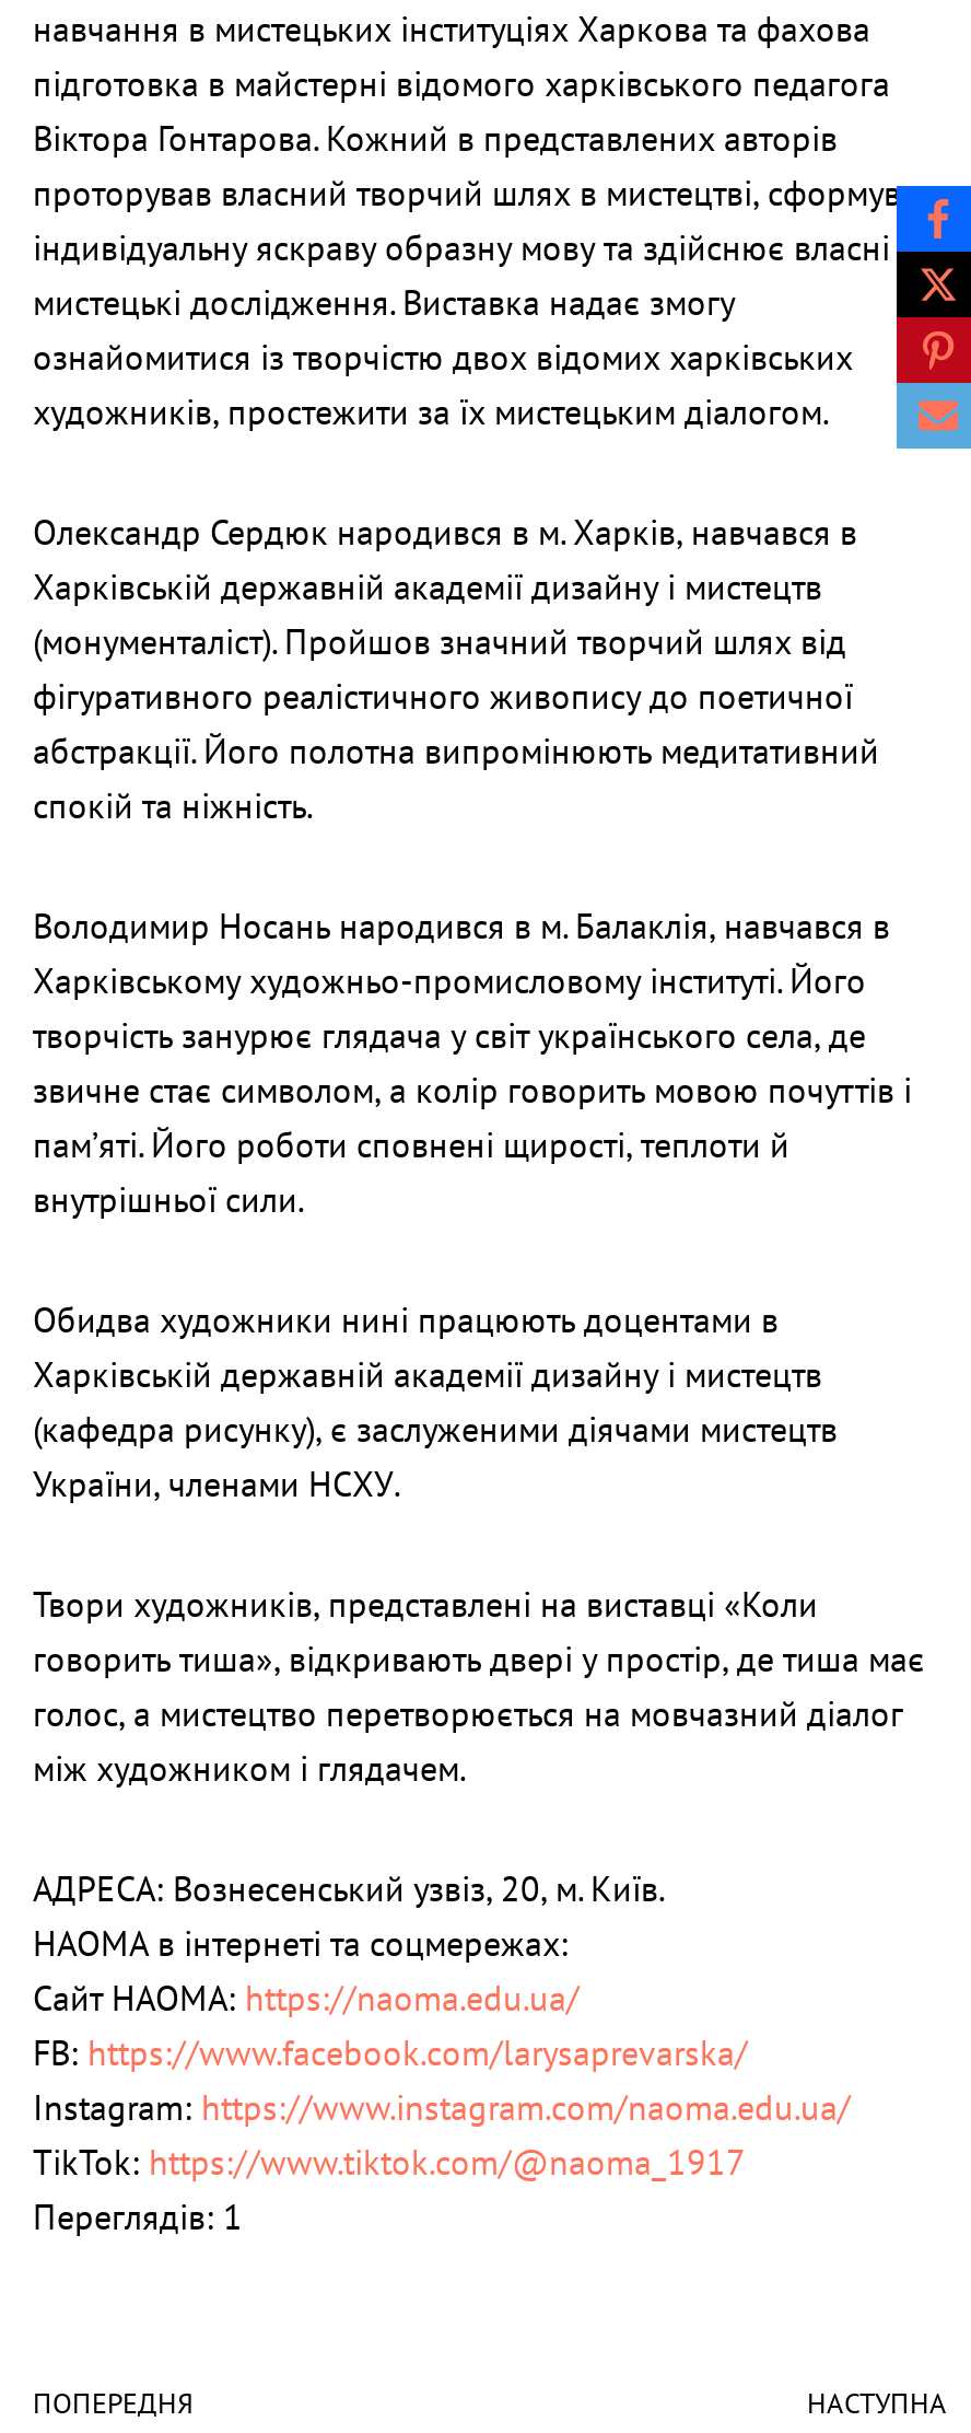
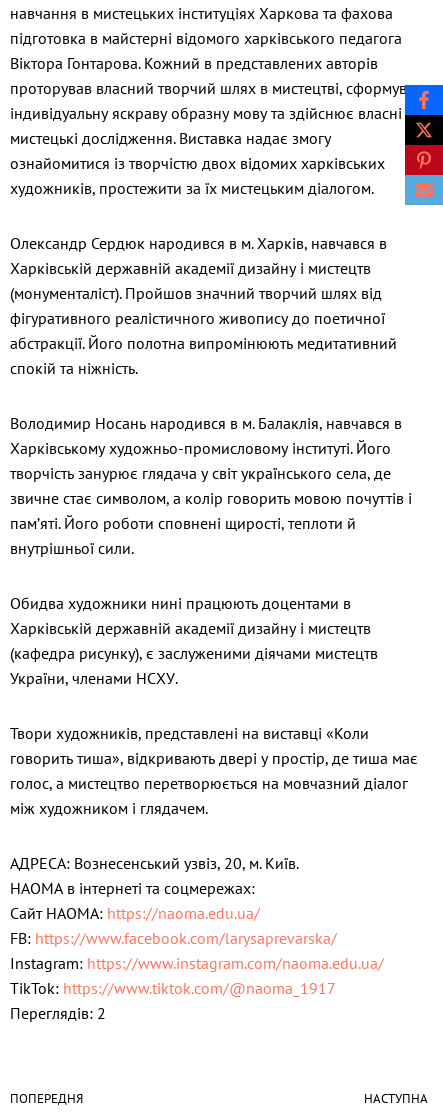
- Переглядів: 1
+ Переглядів: 2
